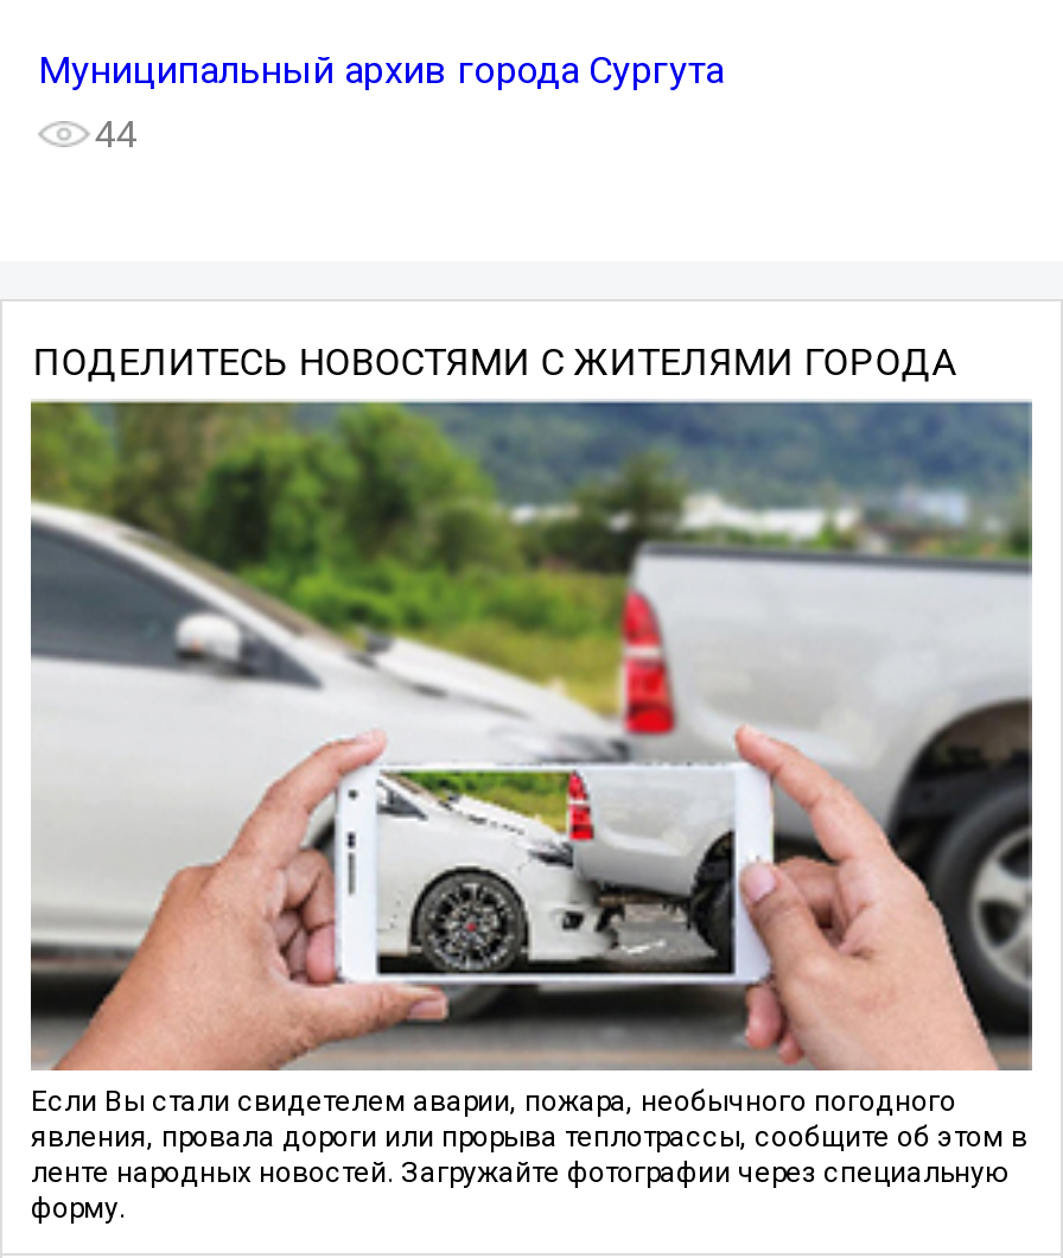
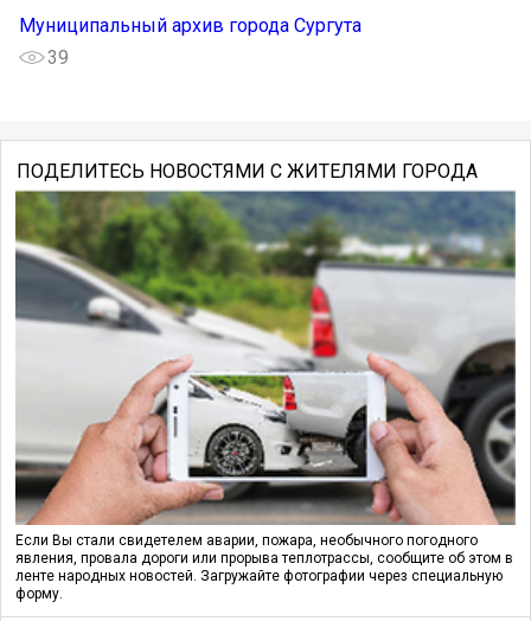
- 44
+ 39
